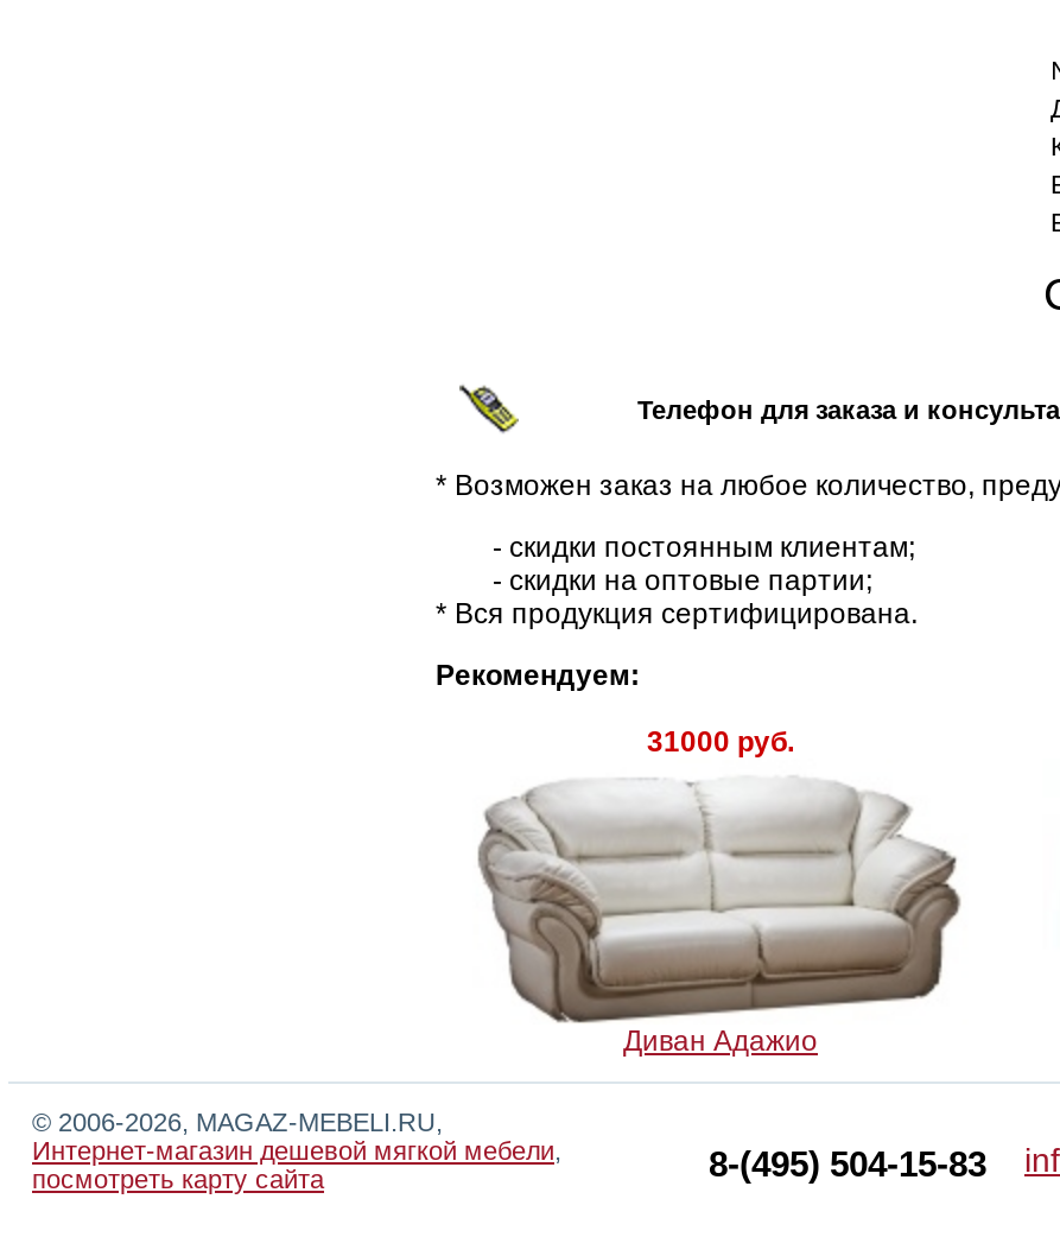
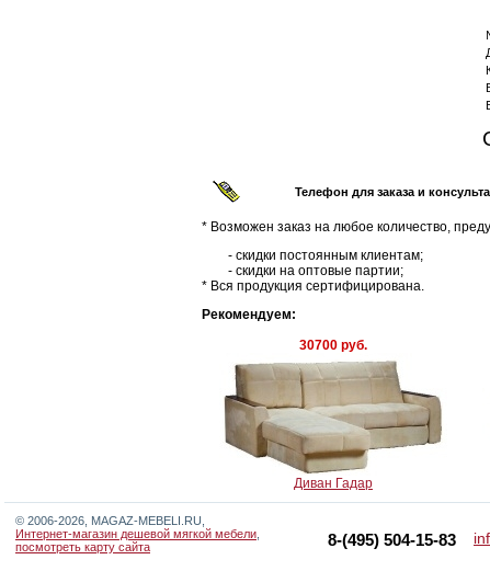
- 31000 руб.
+ 30700 руб.

- [image]
- Диван Адажио
+ [image]
+ Диван Гадар
